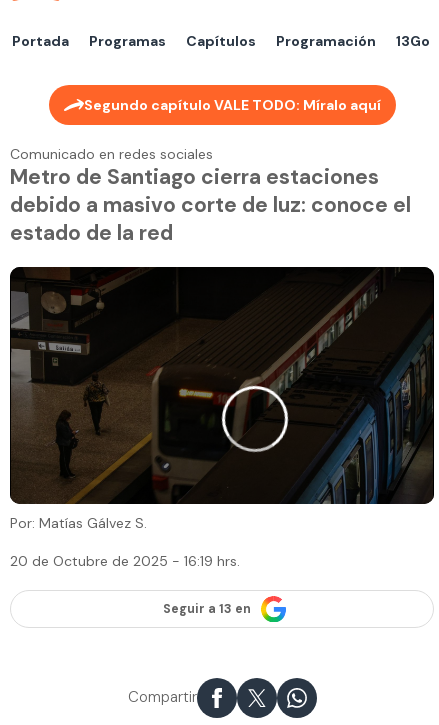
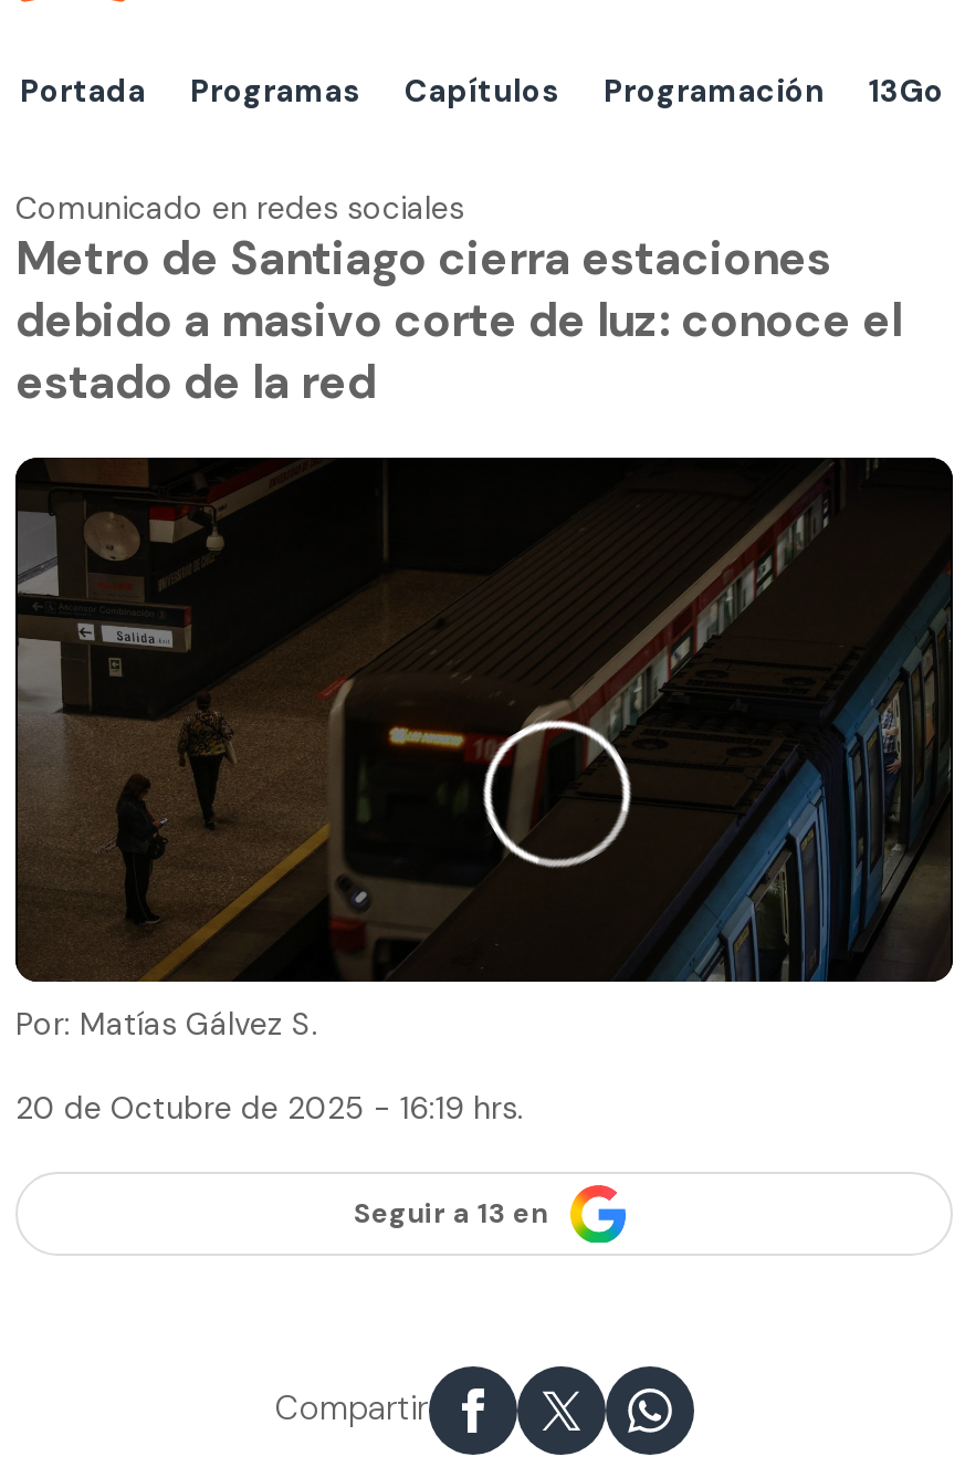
- Segundo capítulo VALE TODO: Míralo aquí
